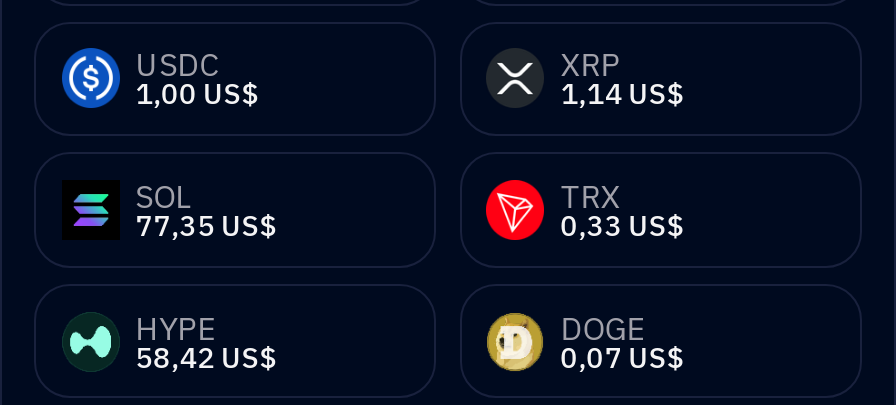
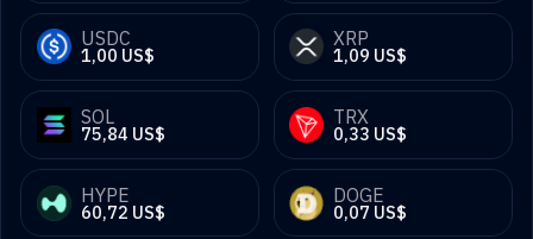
- 1,14 US$
+ 1,09 US$

- 77,35 US$
+ 75,84 US$

- 58,42 US$
+ 60,72 US$
